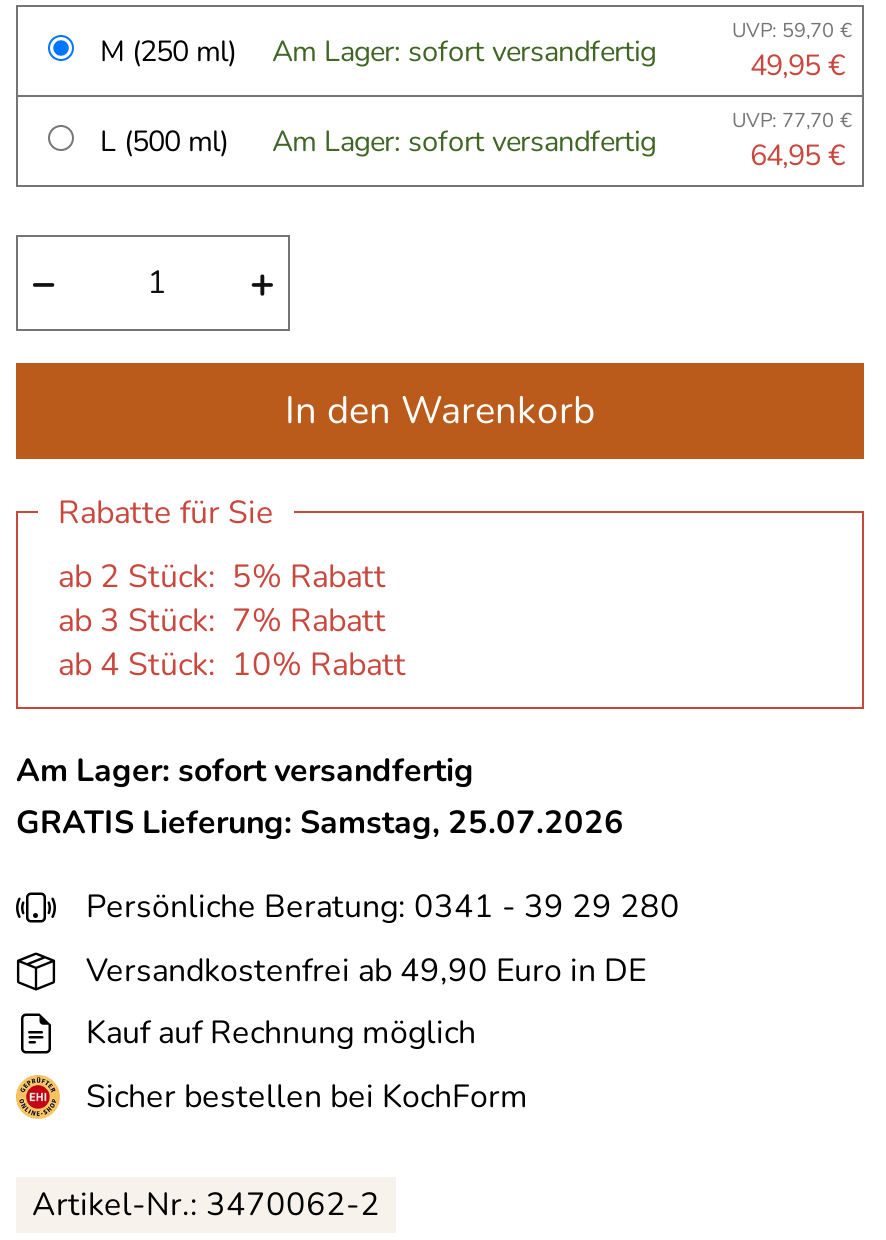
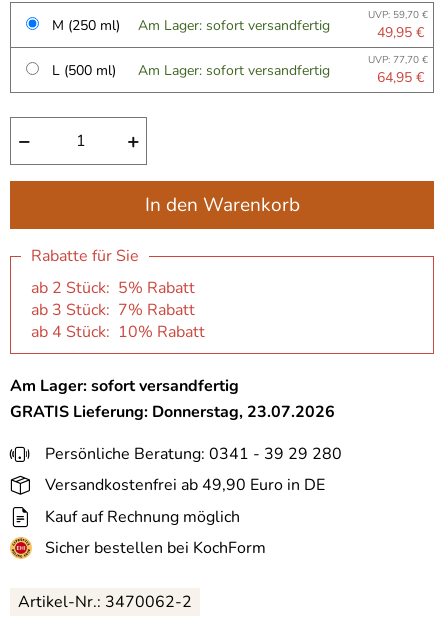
- GRATIS Lieferung: Samstag, 25.07.2026
+ GRATIS Lieferung: Donnerstag, 23.07.2026
